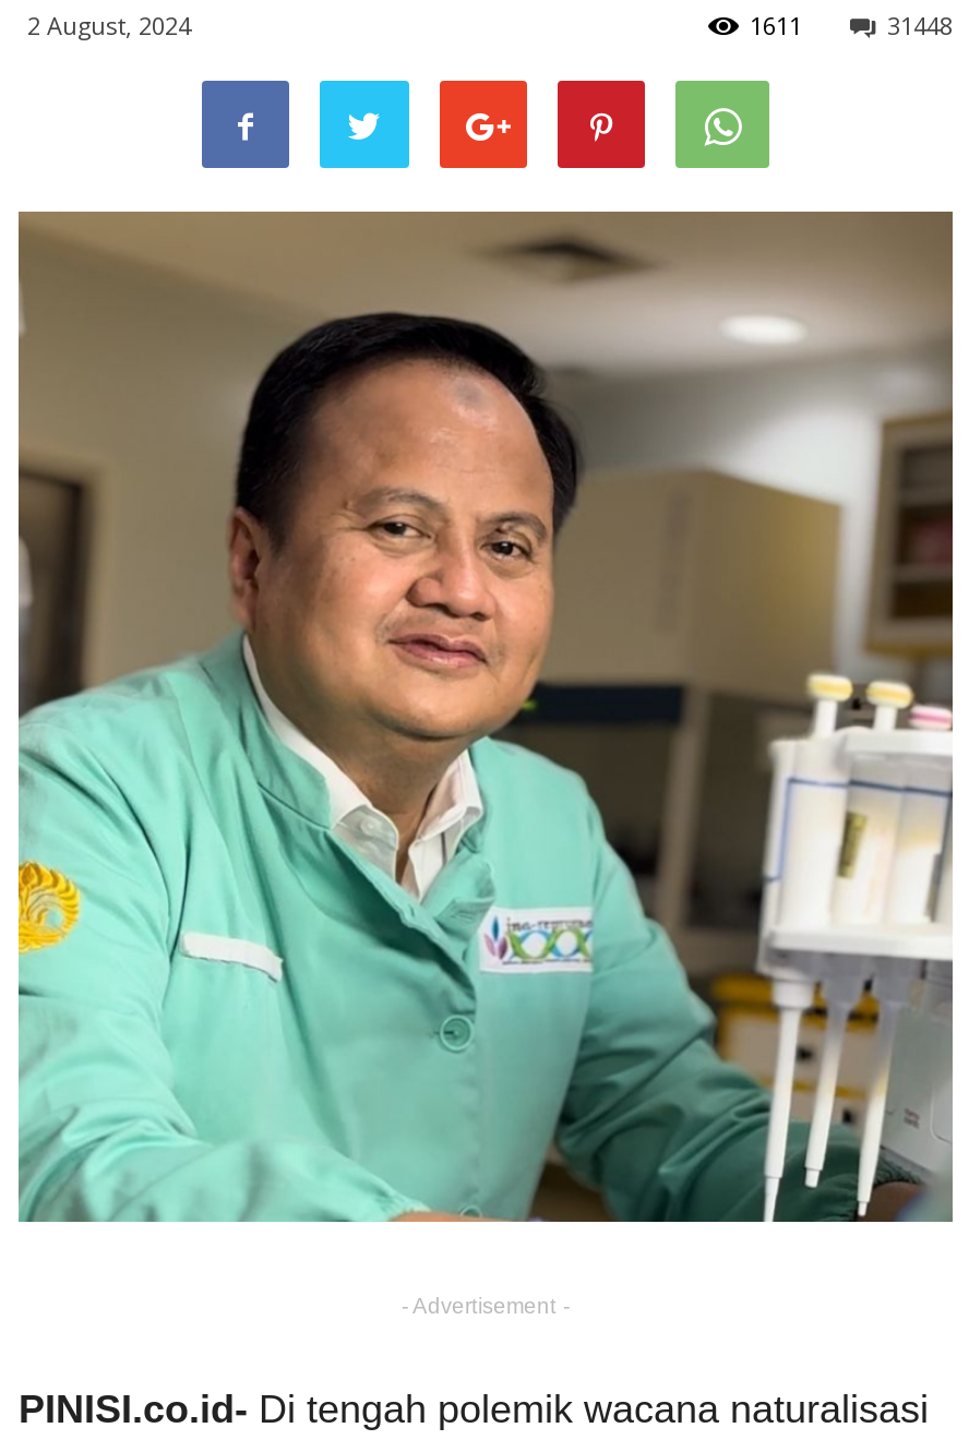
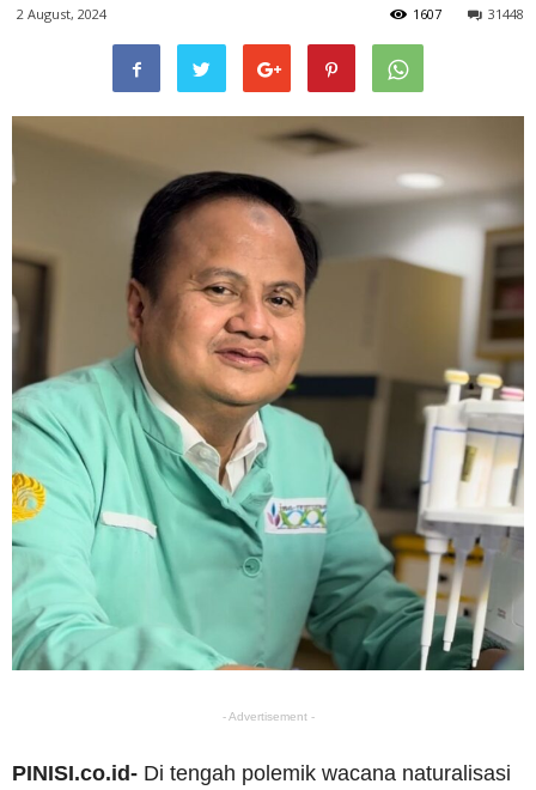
- 1611
+ 1607
